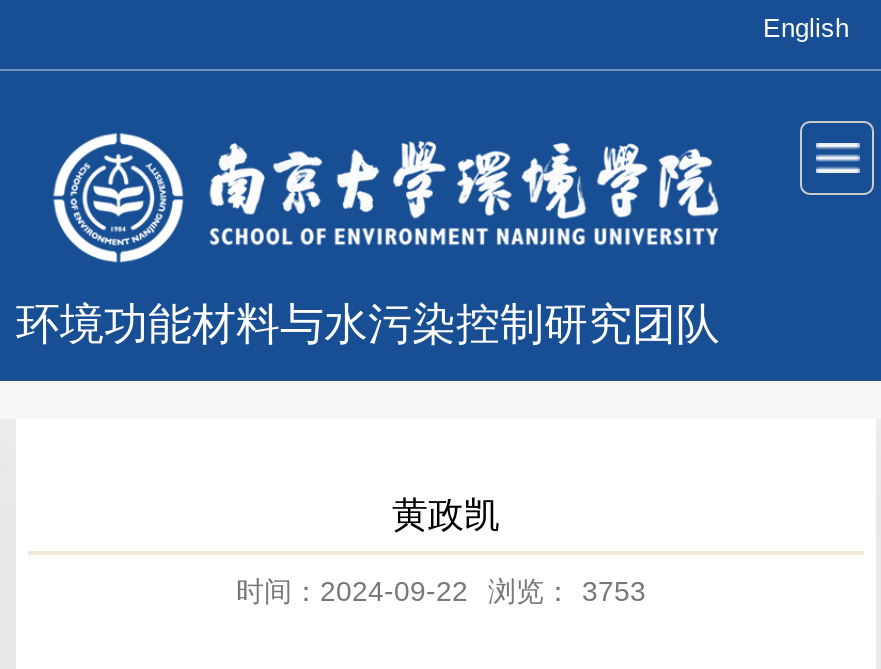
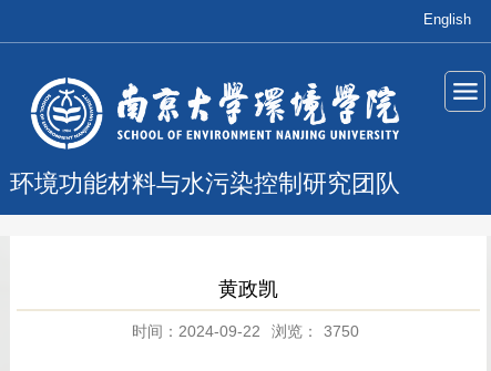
- 时间：2024-09-22 浏览： 3753
+ 时间：2024-09-22 浏览： 3750
